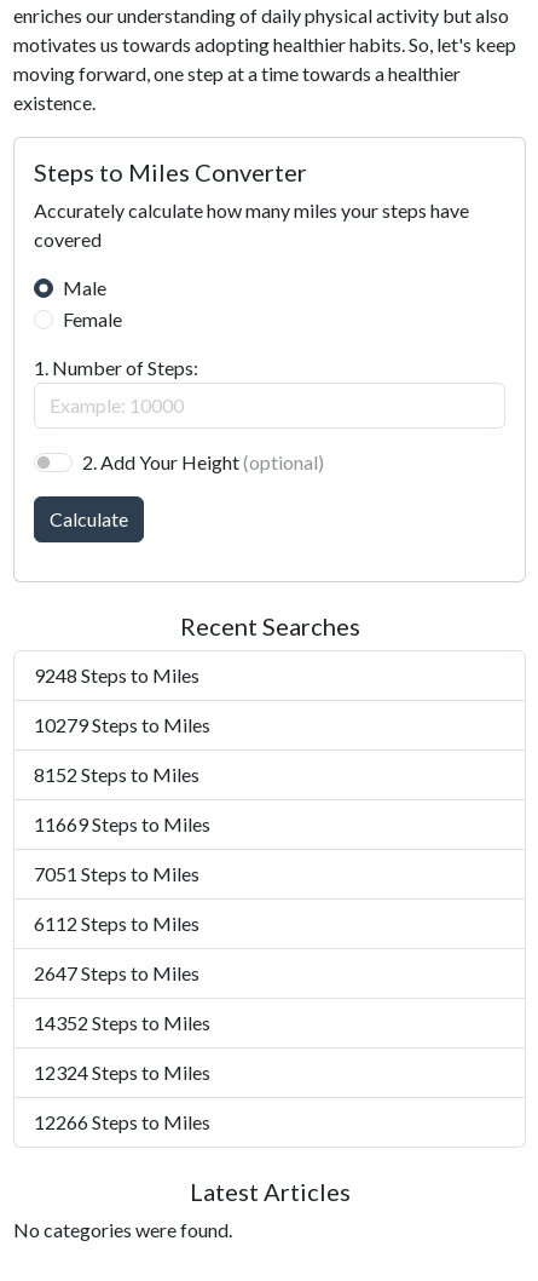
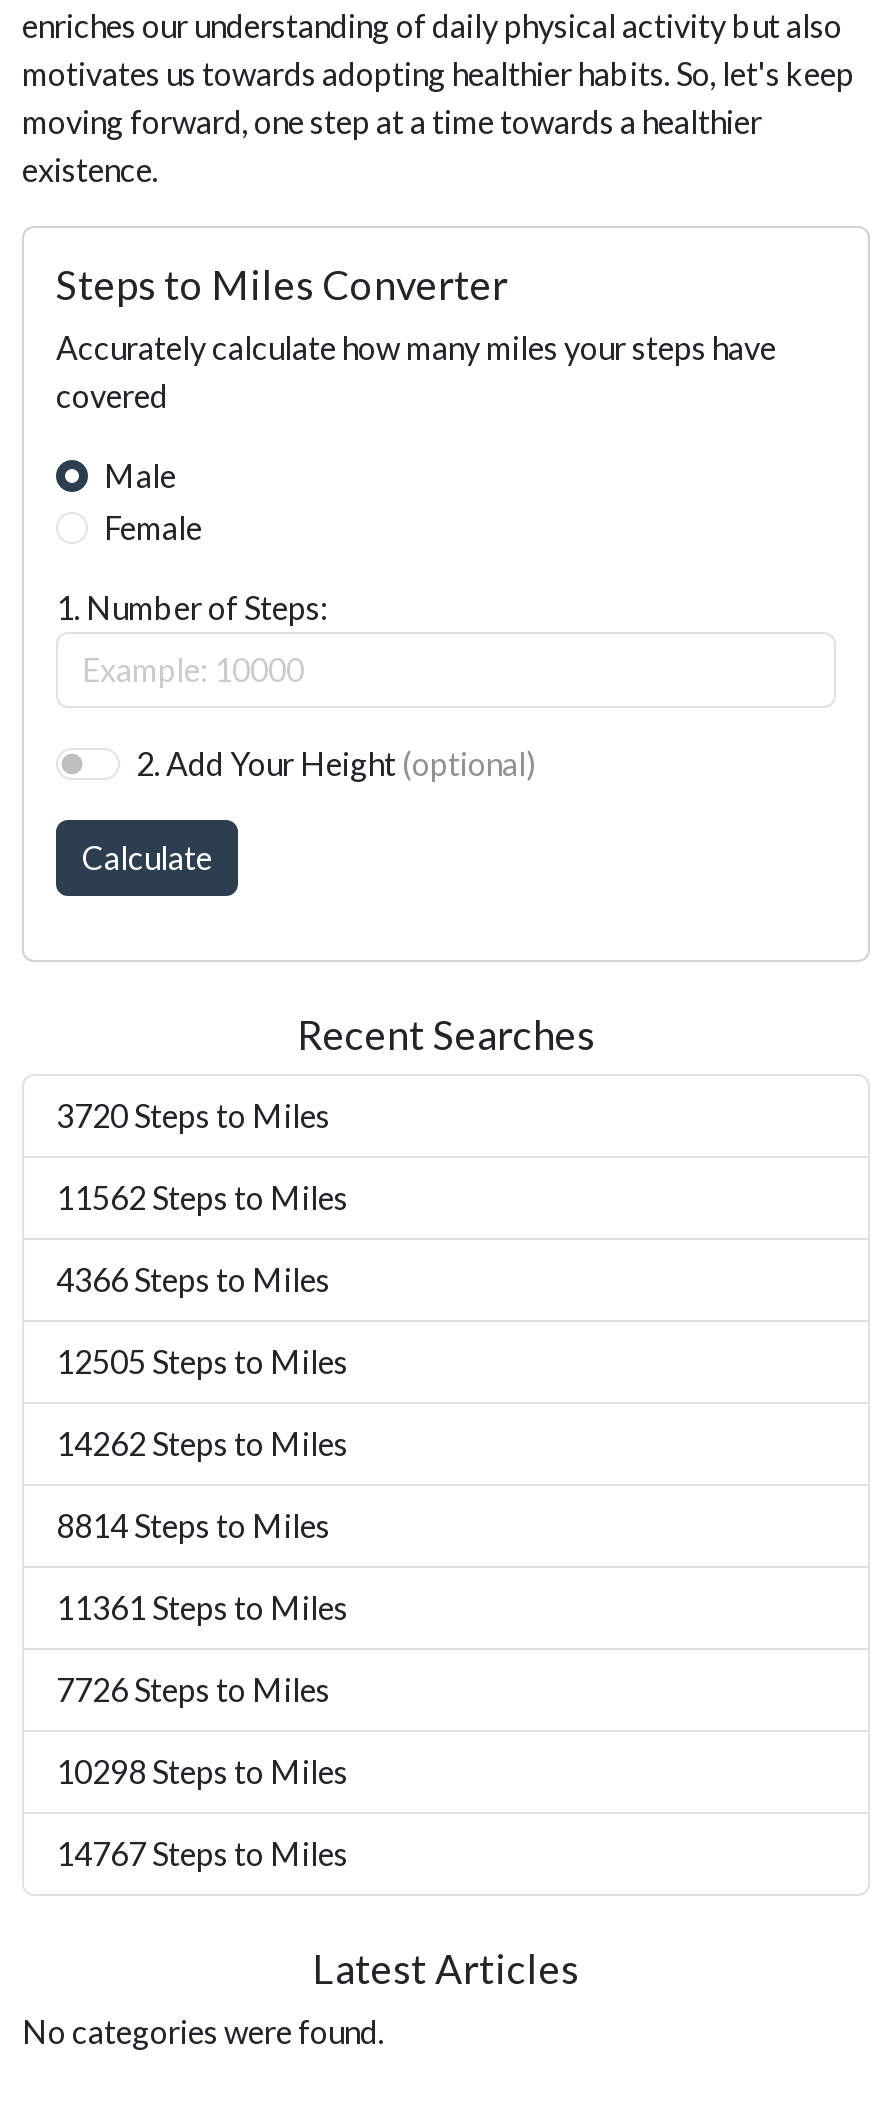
- 9248 Steps to Miles
+ 3720 Steps to Miles

- 10279 Steps to Miles
+ 11562 Steps to Miles

- 8152 Steps to Miles
+ 4366 Steps to Miles

- 11669 Steps to Miles
+ 12505 Steps to Miles

- 7051 Steps to Miles
+ 14262 Steps to Miles

- 6112 Steps to Miles
+ 8814 Steps to Miles

- 2647 Steps to Miles
+ 11361 Steps to Miles

- 14352 Steps to Miles
+ 7726 Steps to Miles

- 12324 Steps to Miles
+ 10298 Steps to Miles

- 12266 Steps to Miles
+ 14767 Steps to Miles
